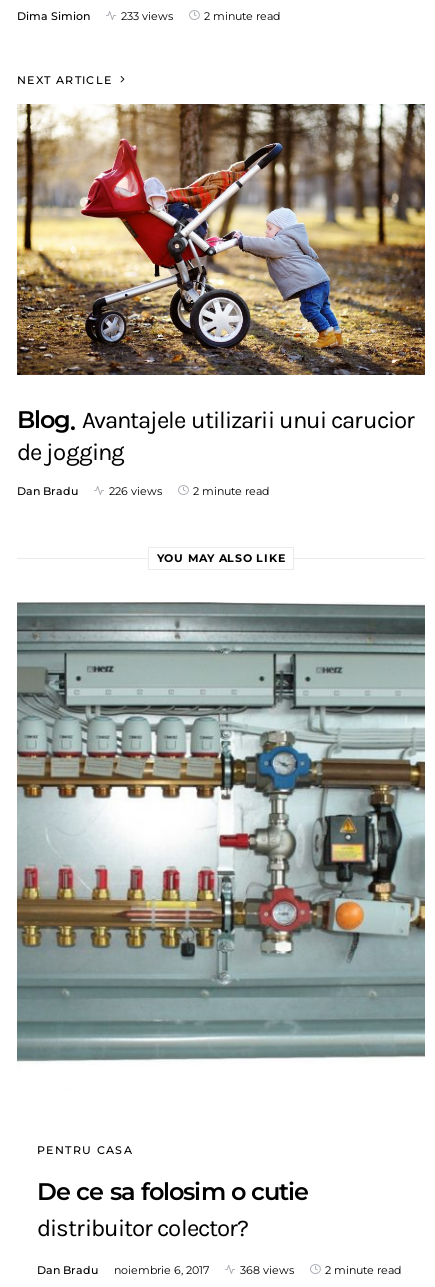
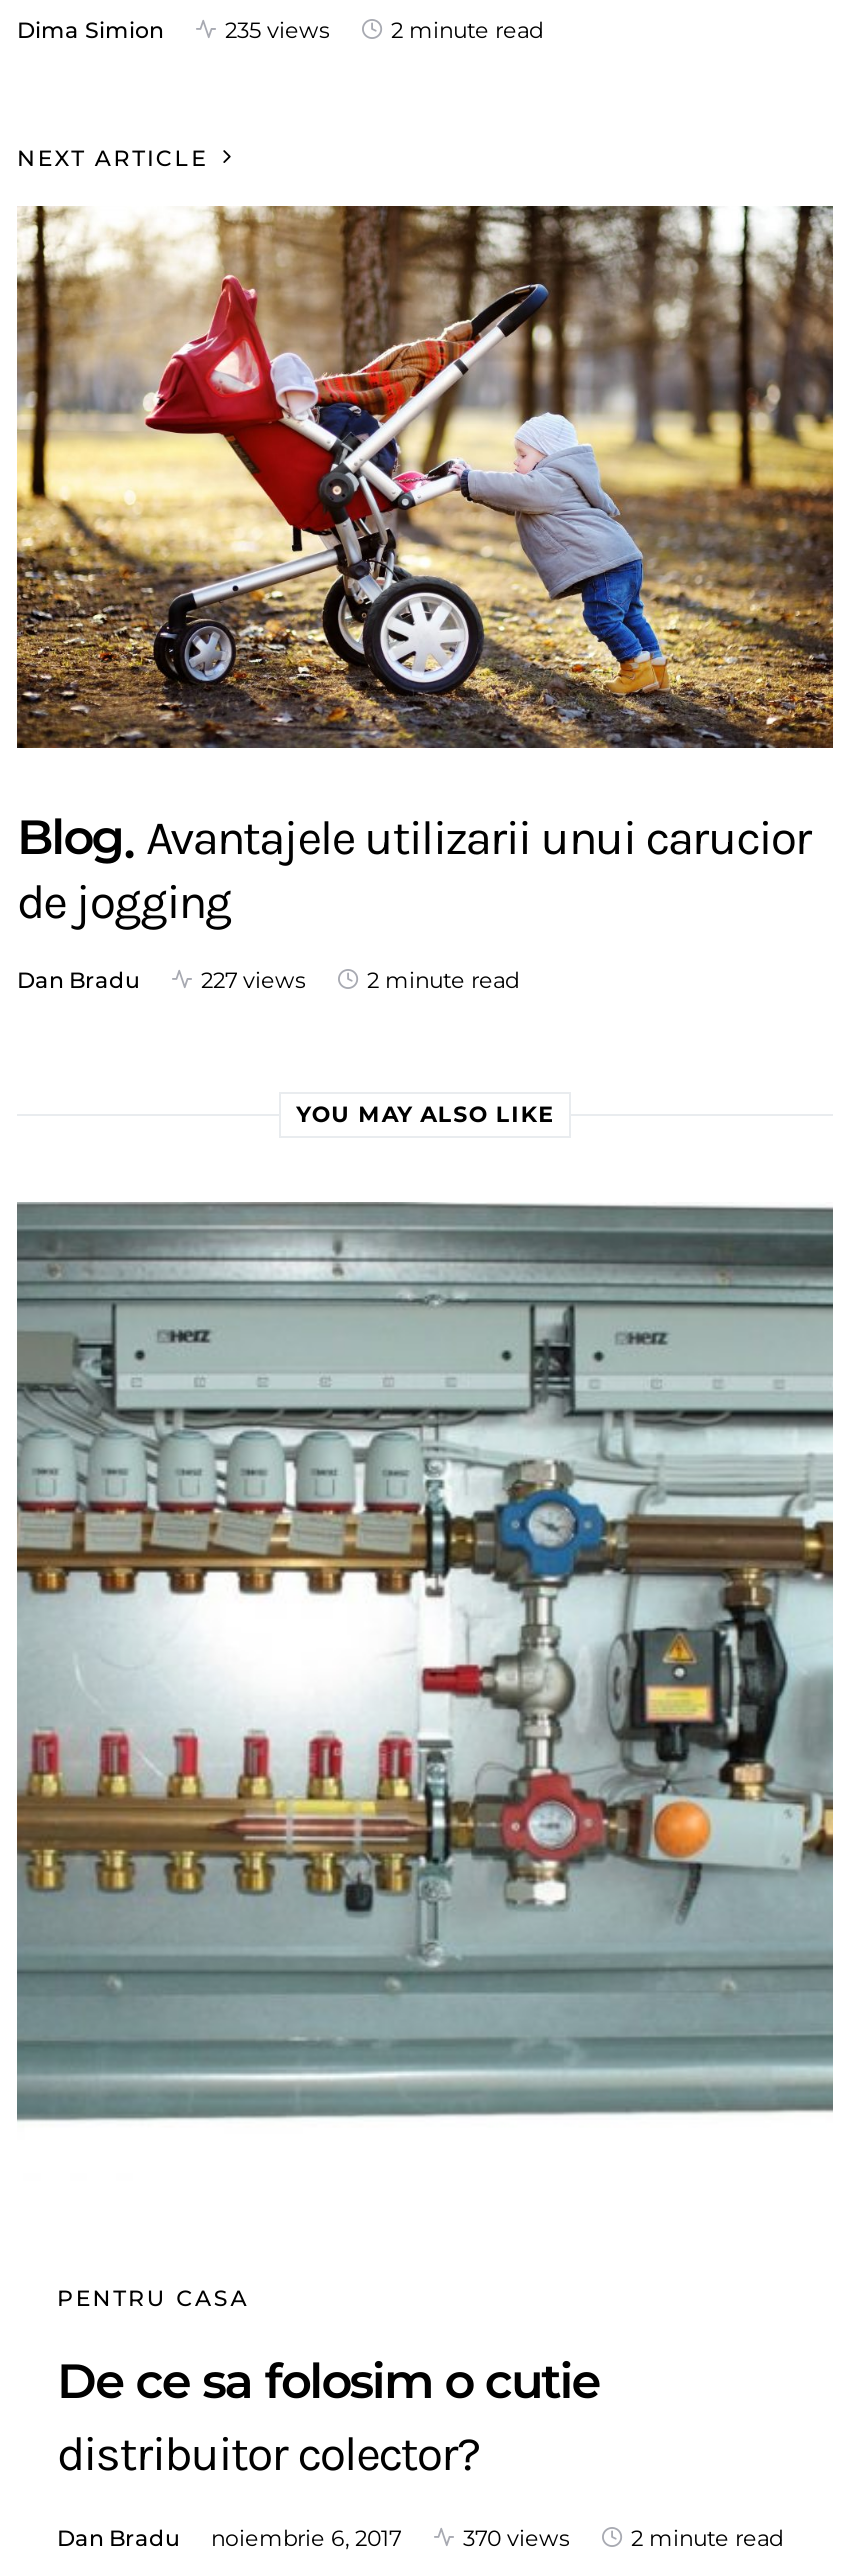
- 233 views
+ 235 views

- 226 views
+ 227 views

- 368 views
+ 370 views
